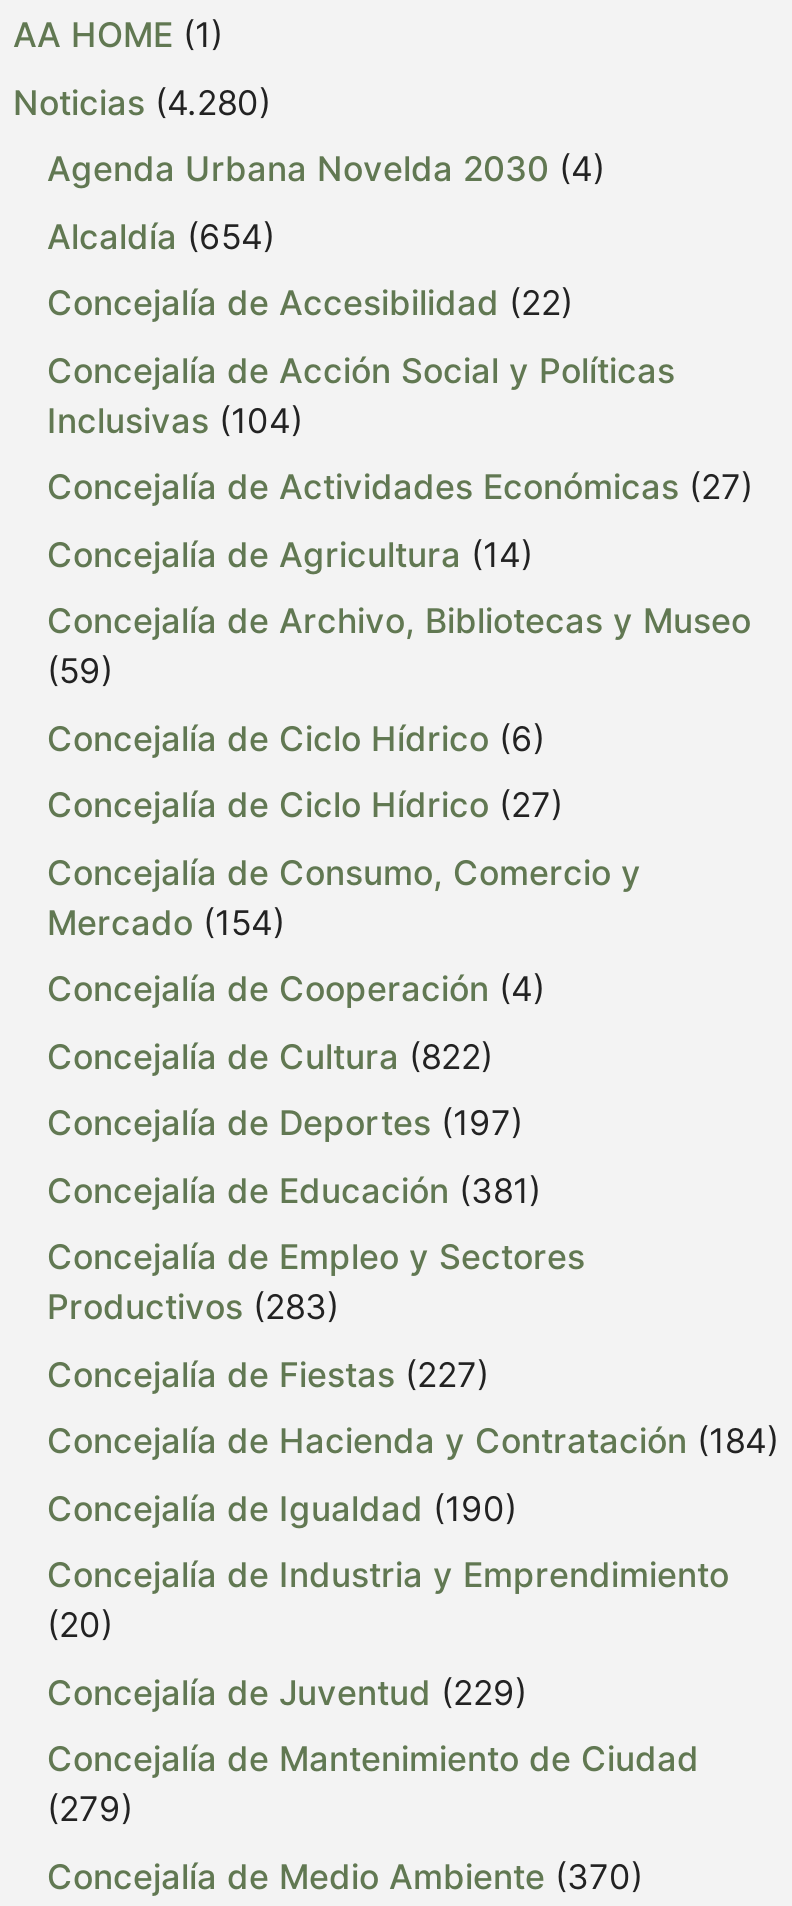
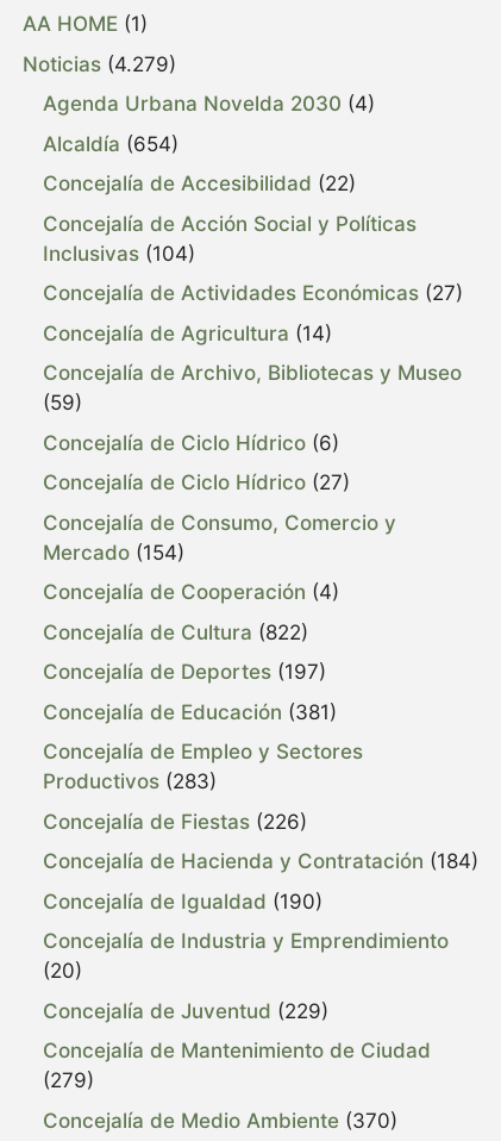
- Noticias (4.280)
+ Noticias (4.279)

- Concejalía de Fiestas (227)
+ Concejalía de Fiestas (226)
